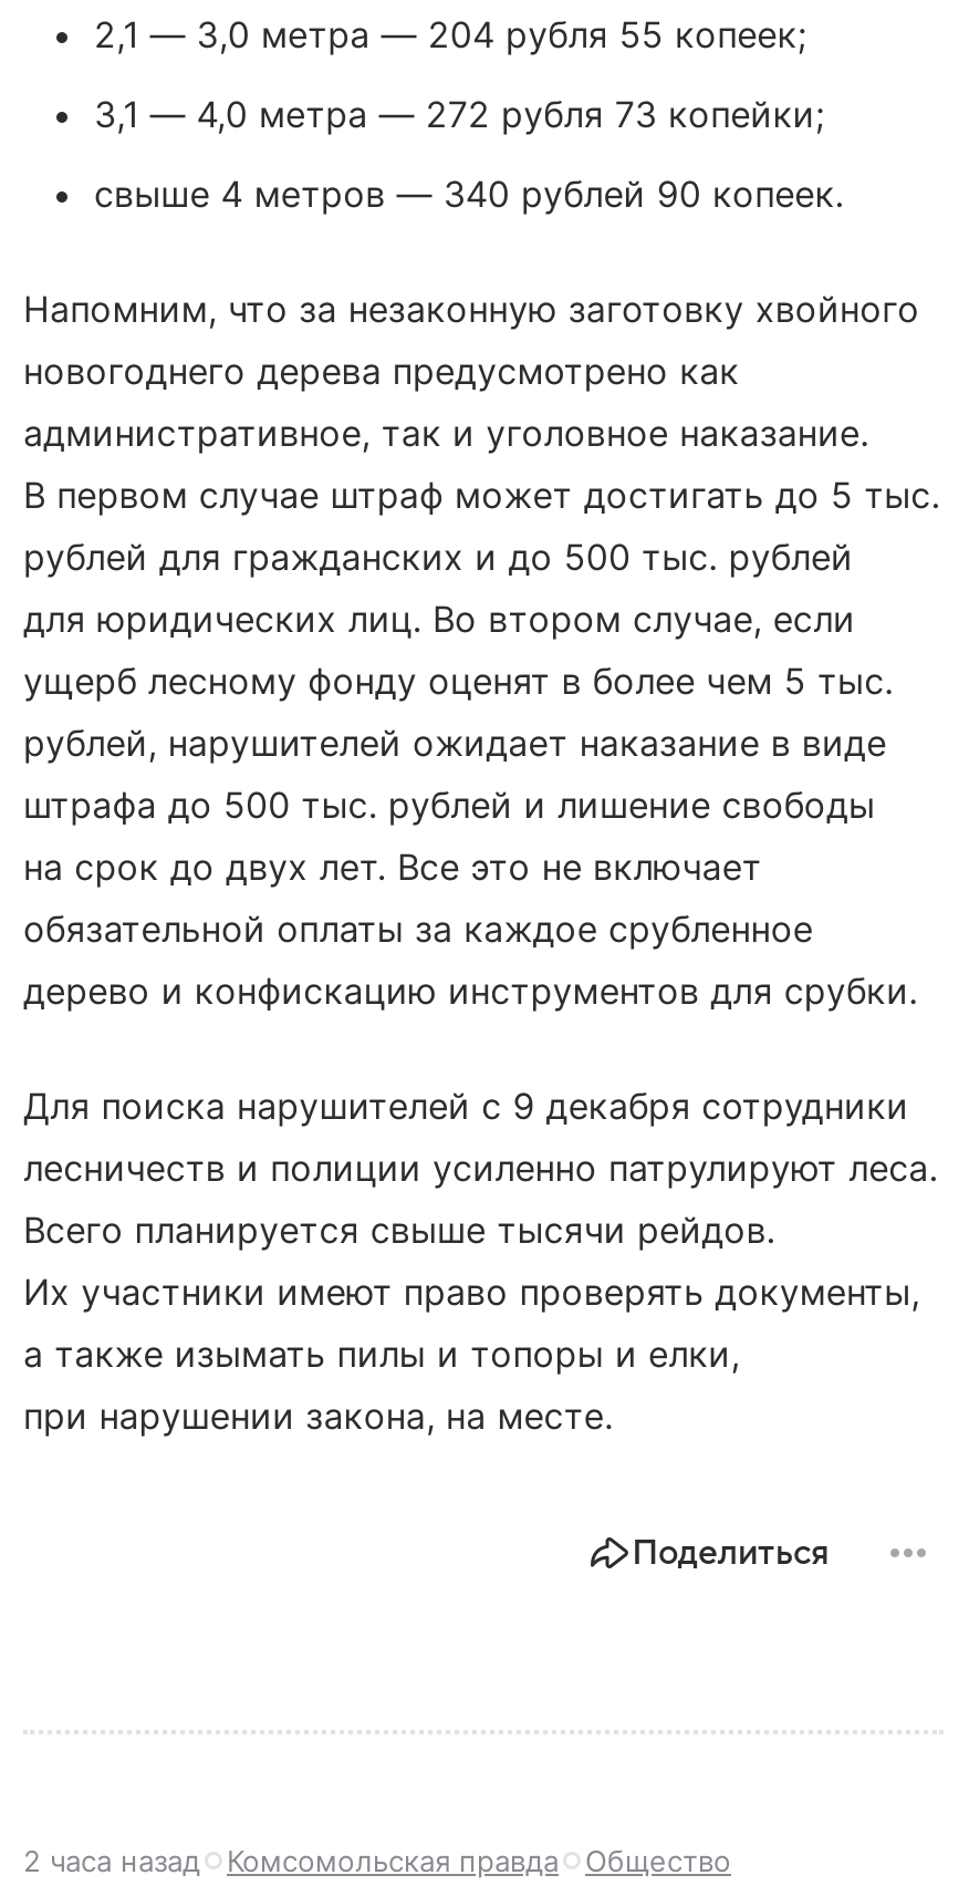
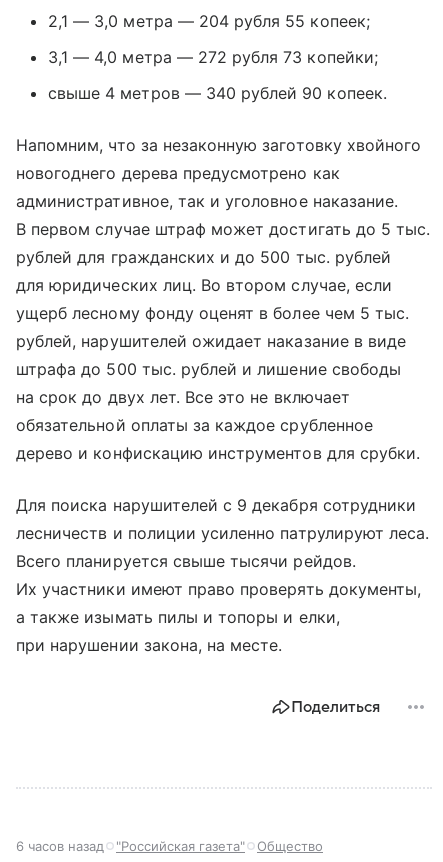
- 2 часа назад
- Комсомольская правда
+ 6 часов назад
+ "Российская газета"
